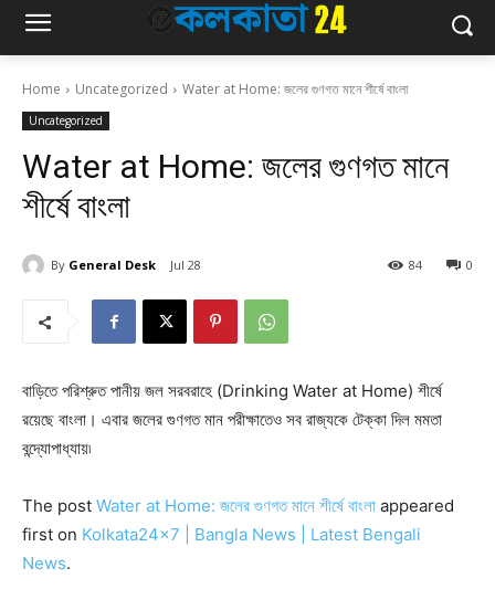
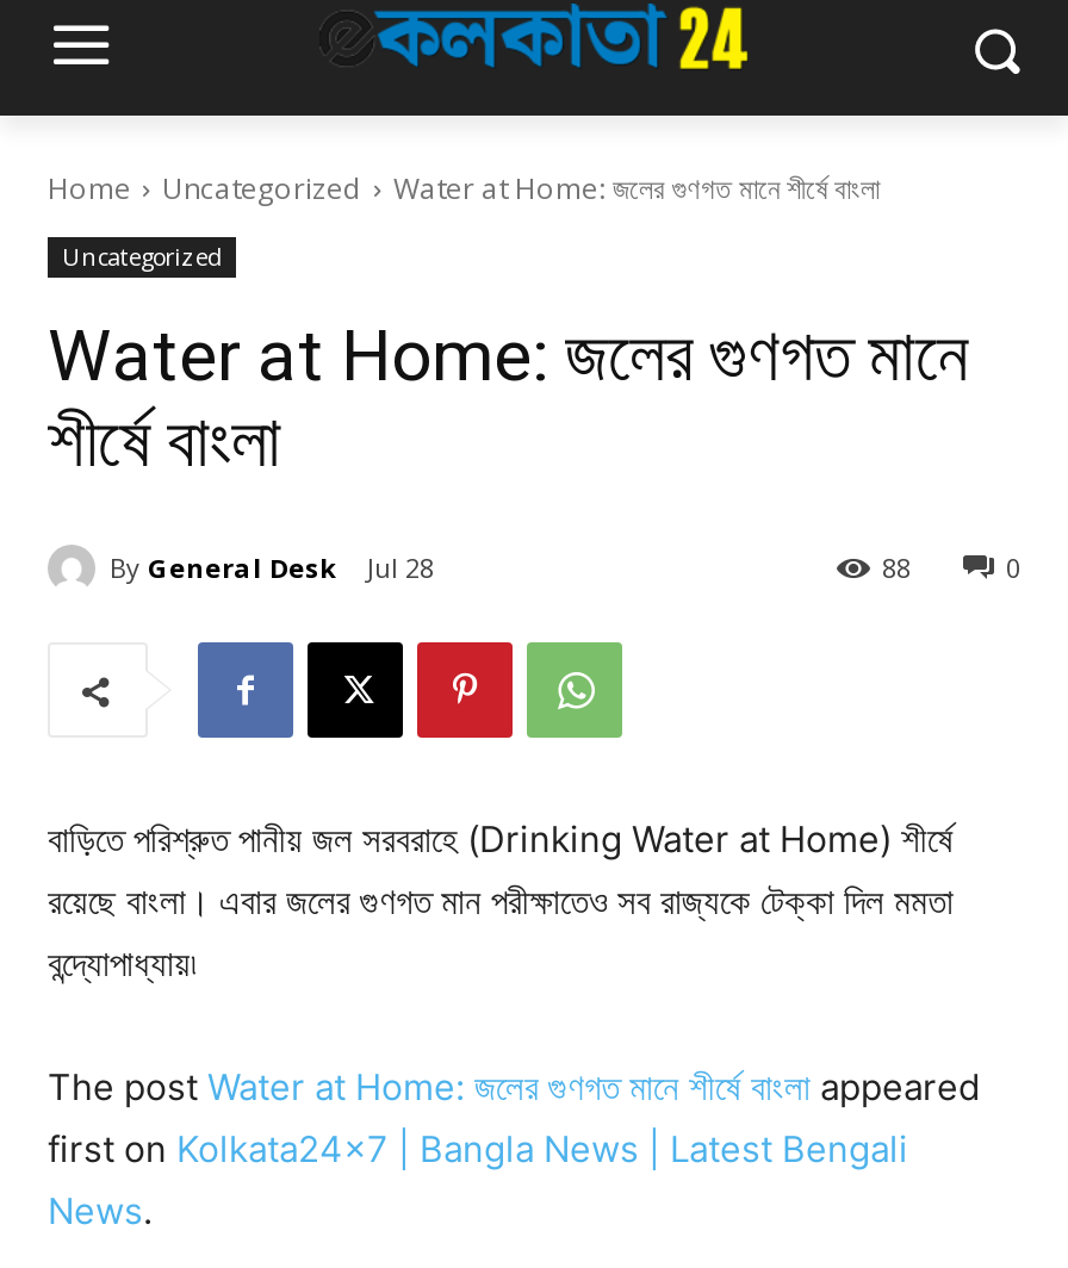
- 84
+ 88
